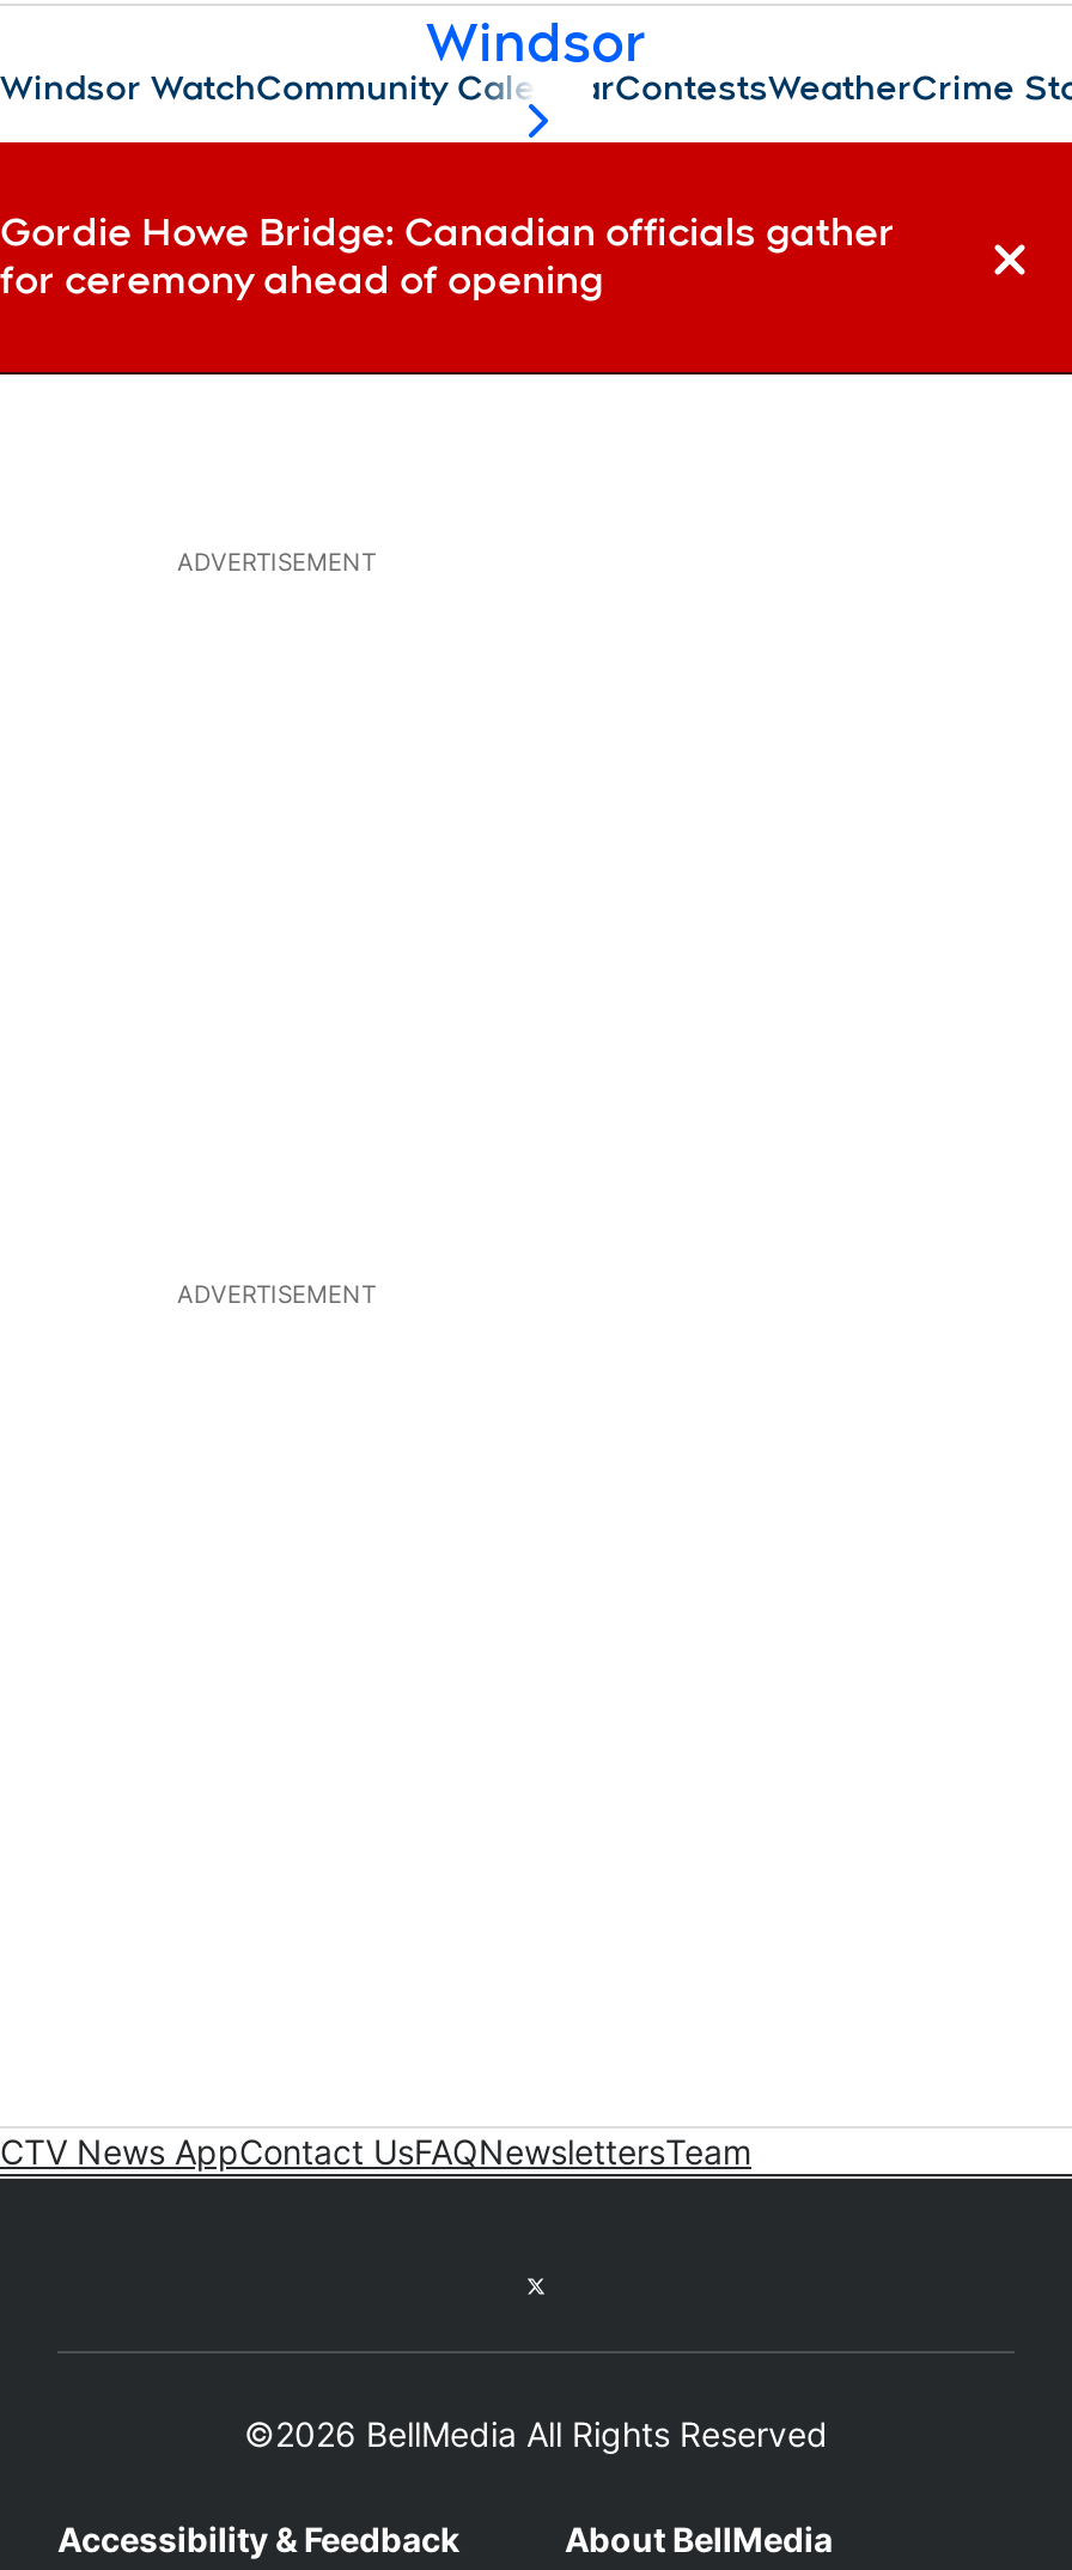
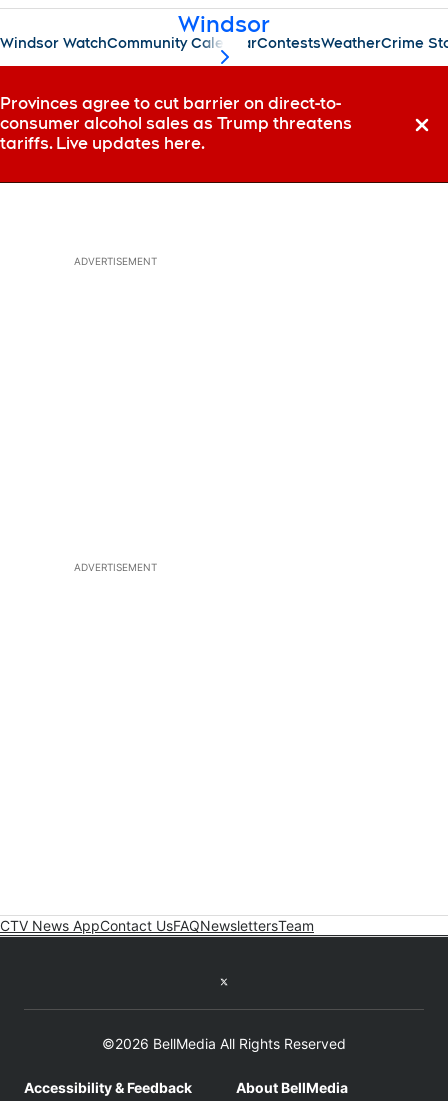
- Gordie Howe Bridge: Canadian officials gather
- for ceremony ahead of opening
+ Provinces agree to cut barrier on direct-to-
+ consumer alcohol sales as Trump threatens
+ tariffs. Live updates here.
